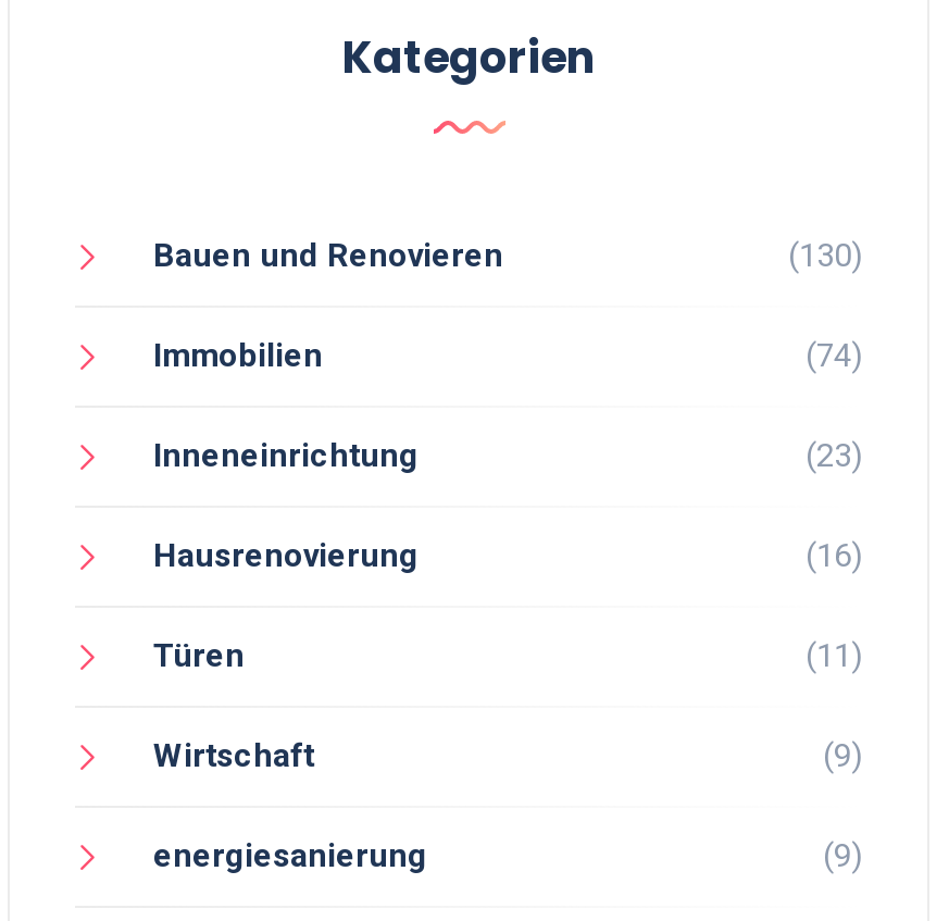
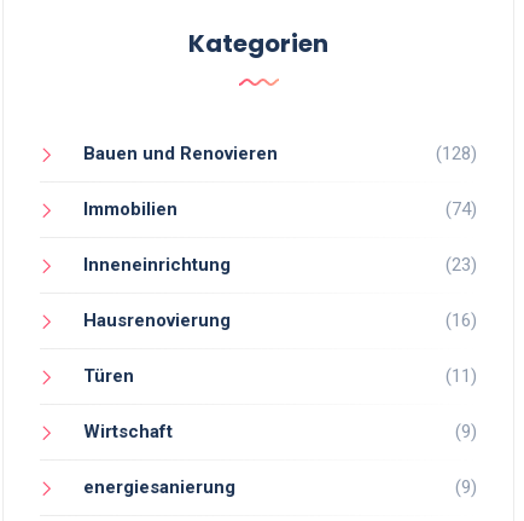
- (130)
+ (128)
